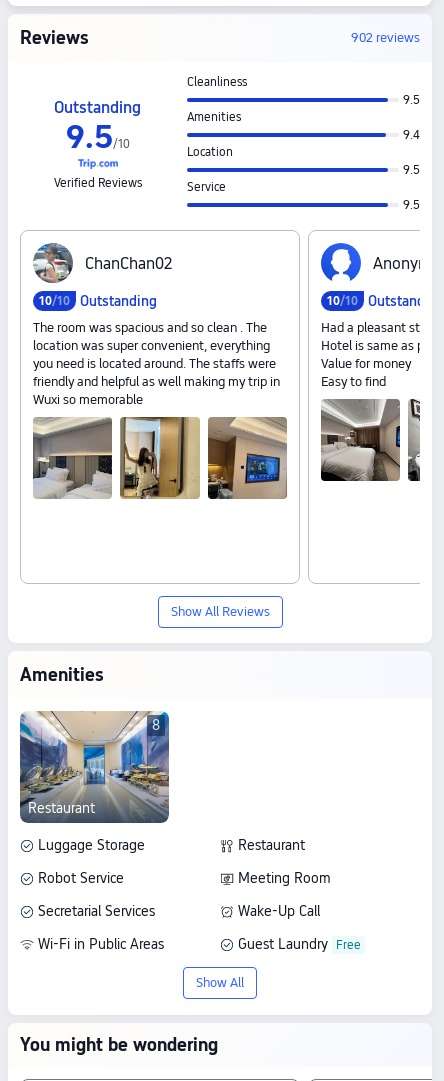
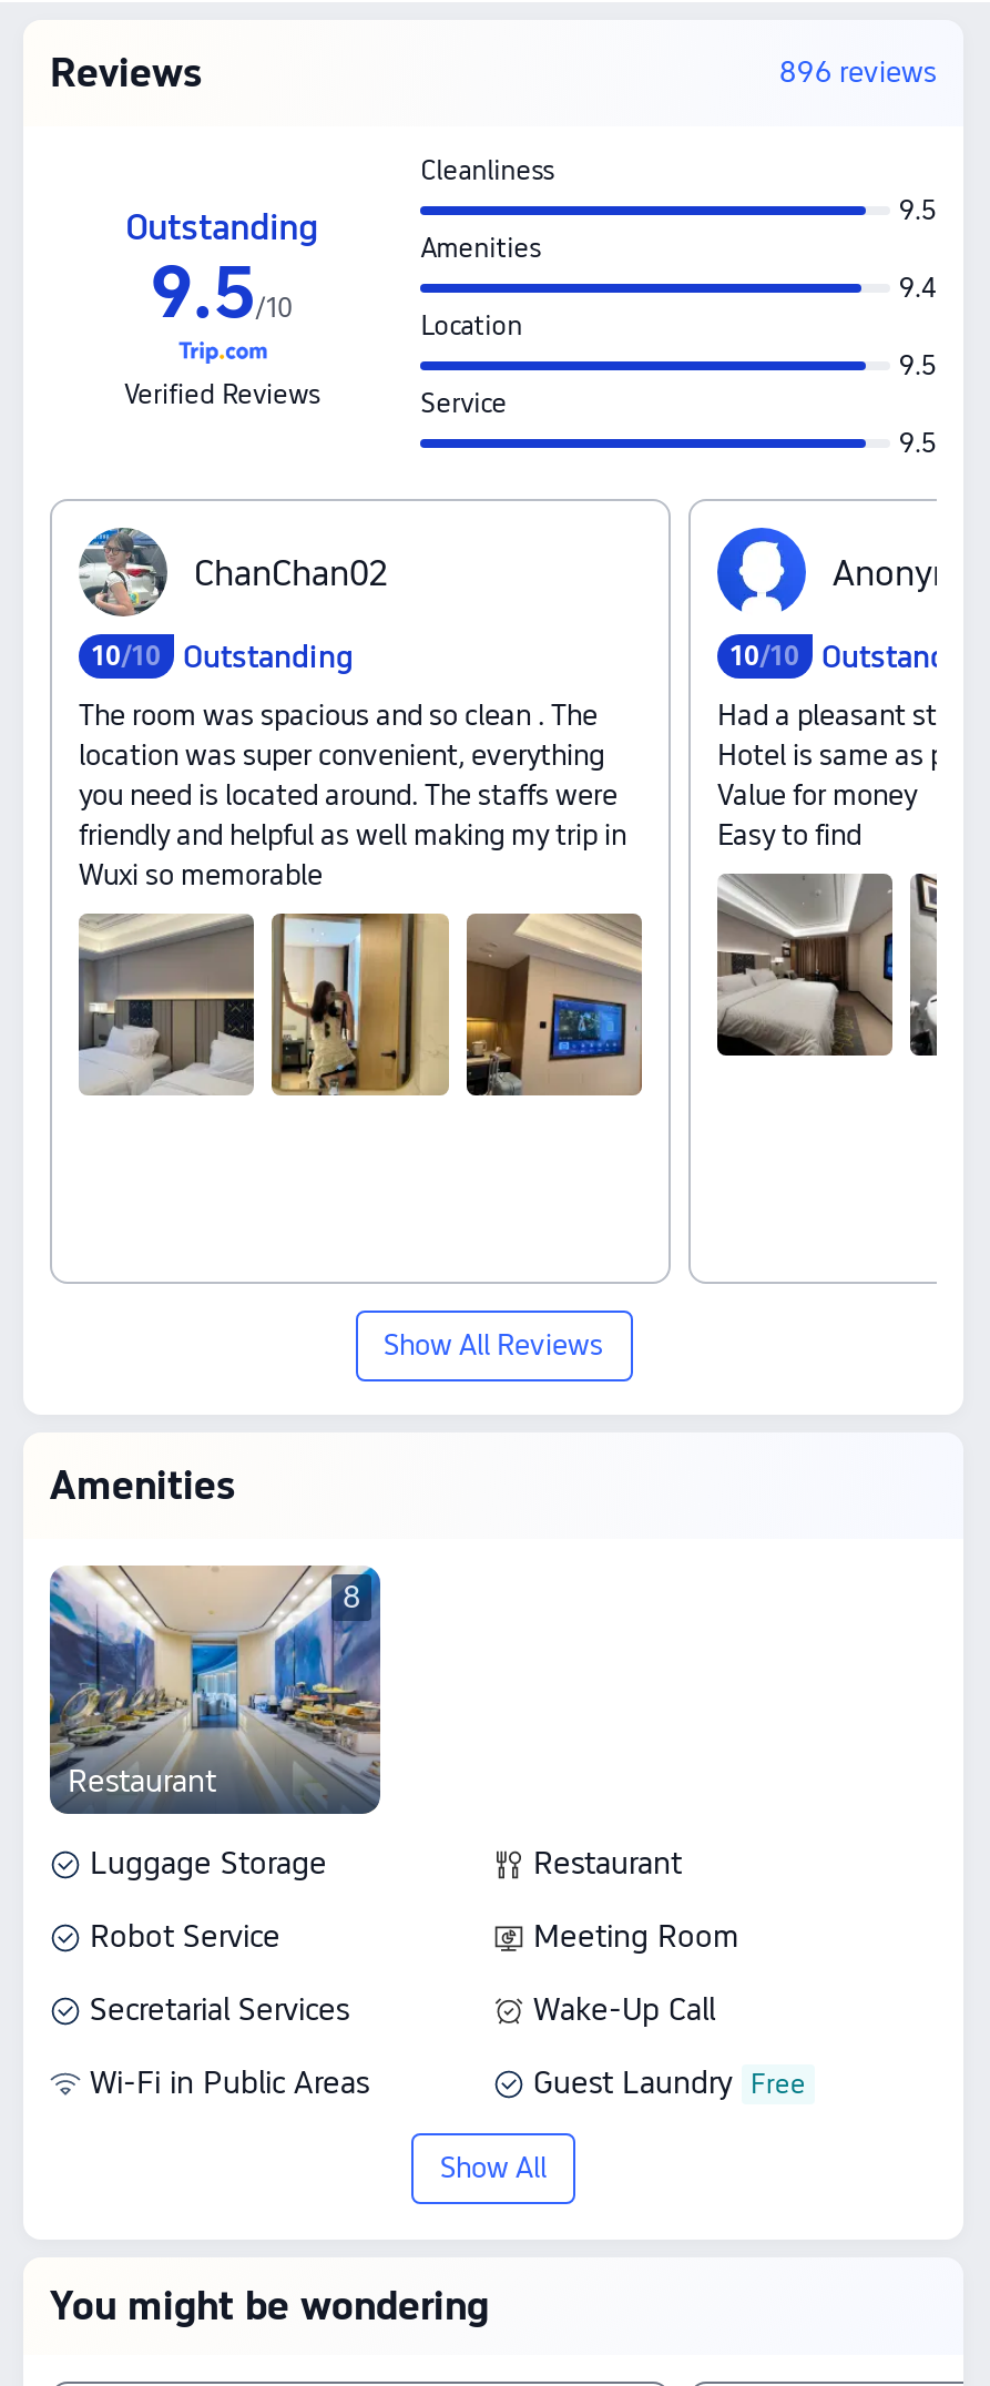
- 902 reviews
+ 896 reviews
